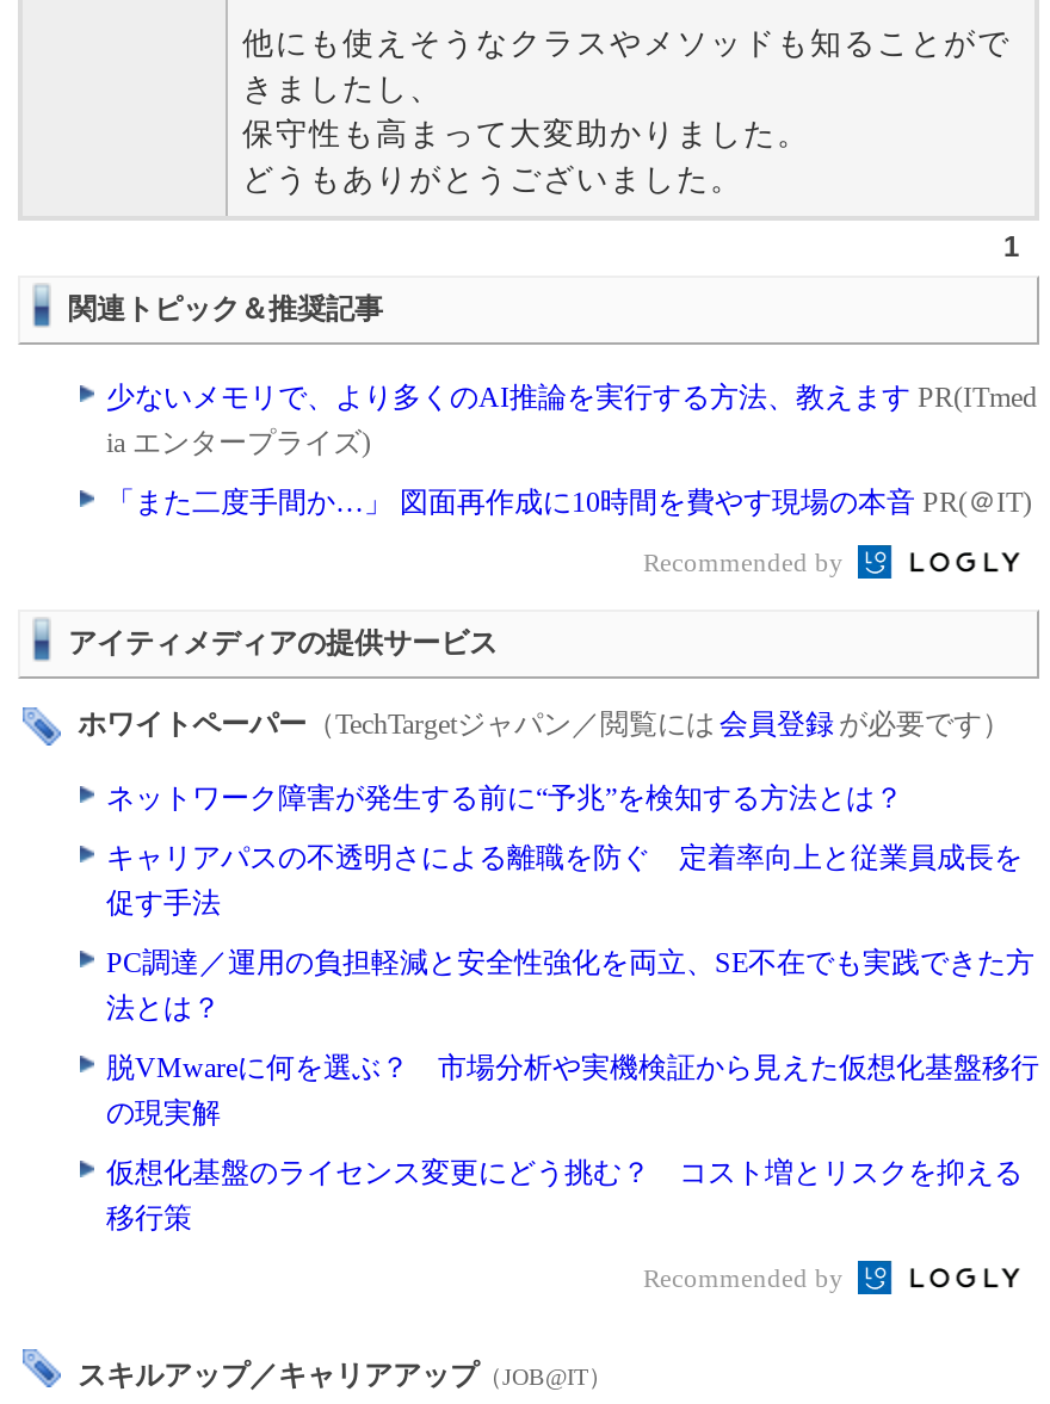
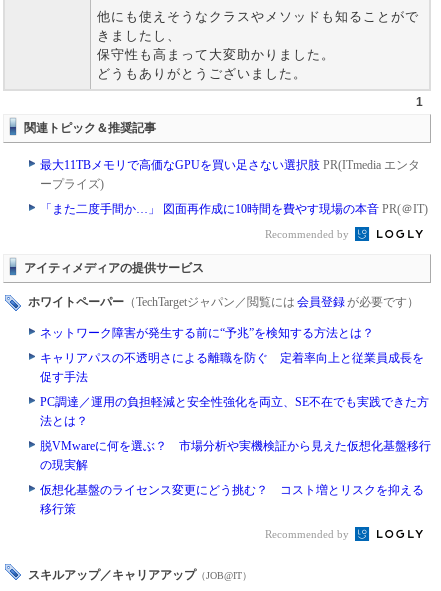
- 少ないメモリで、より多くのAI推論を実行する方法、教えますPR(ITmed
- ia エンタープライズ)
+ 最大11TBメモリで高価なGPUを買い足さない選択肢PR(ITmedia エンタ
+ ープライズ)
